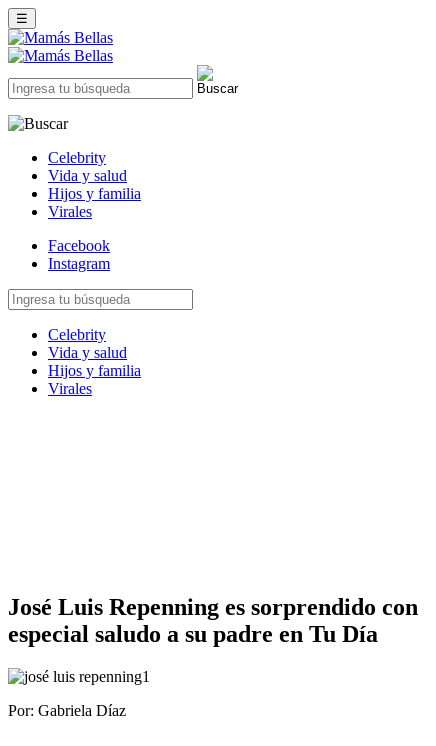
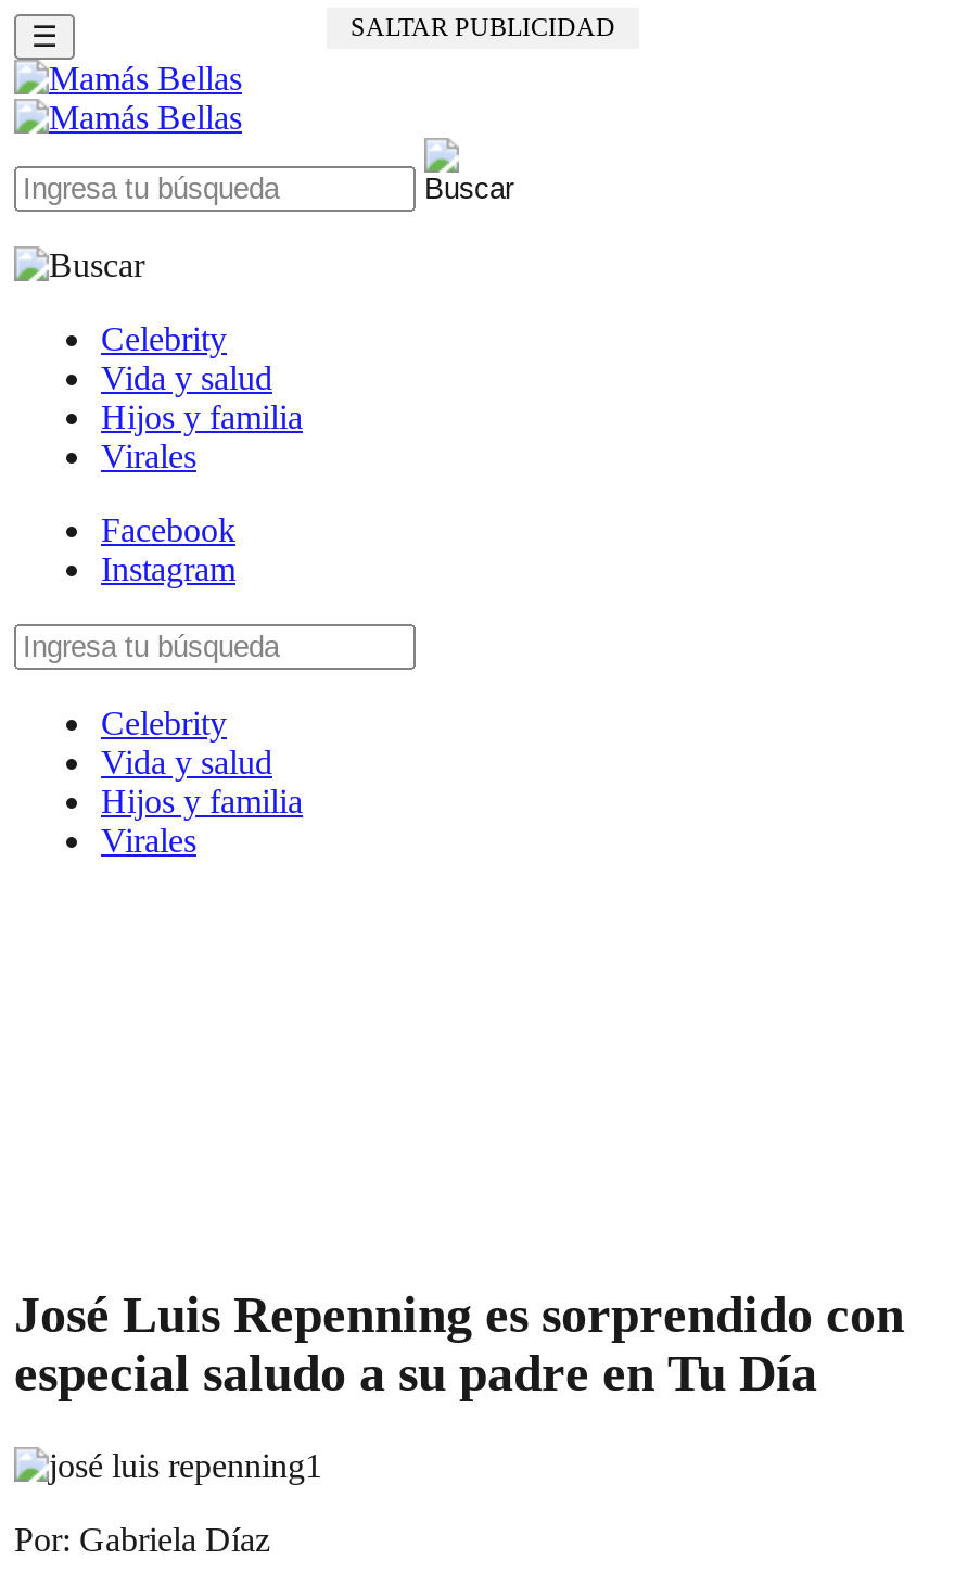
+ SALTAR PUBLICIDAD
